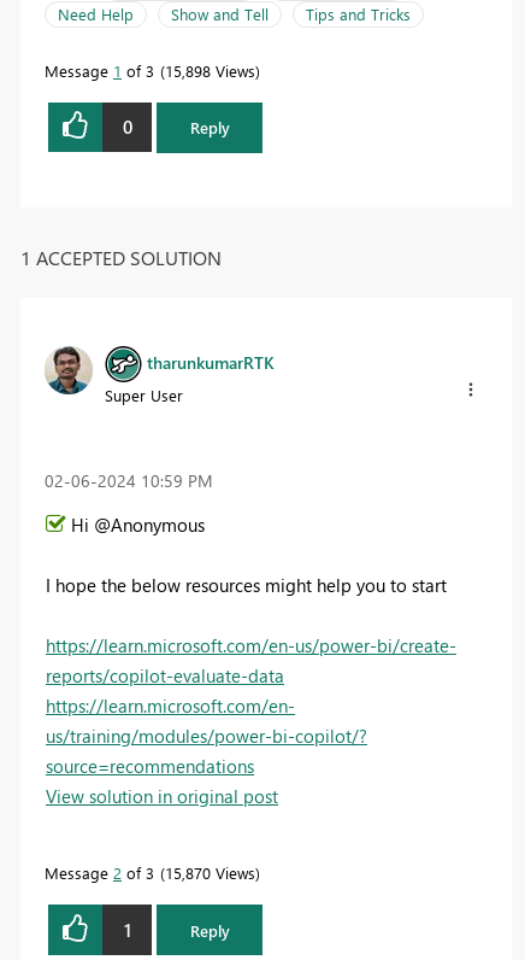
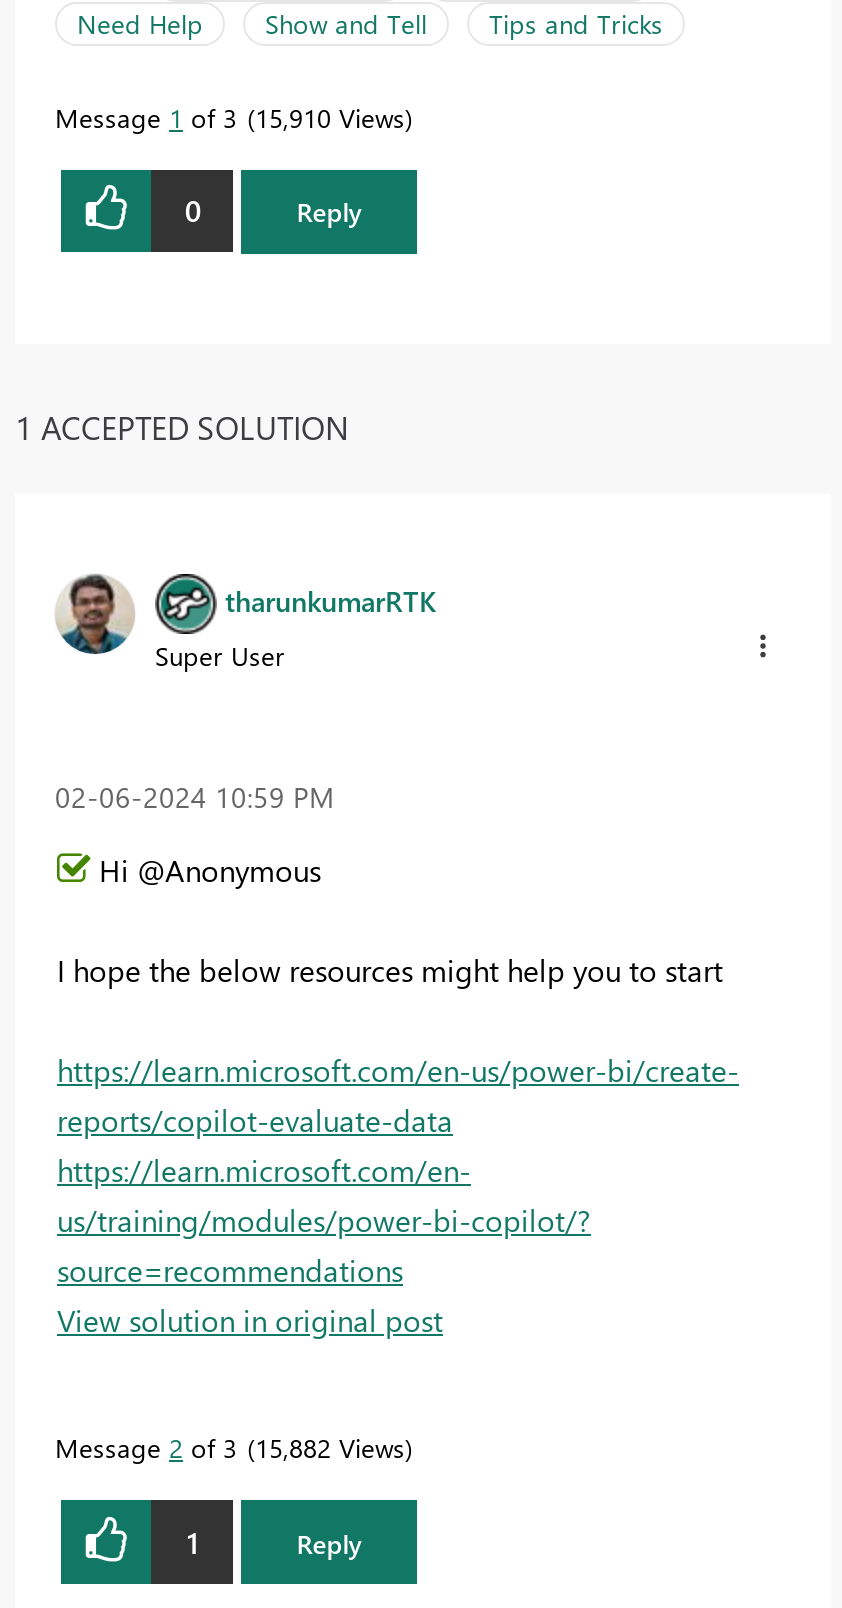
- Message 1 of 3 15,898 Views
+ Message 1 of 3 15,910 Views

- Message 2 of 3 15,870 Views
+ Message 2 of 3 15,882 Views
